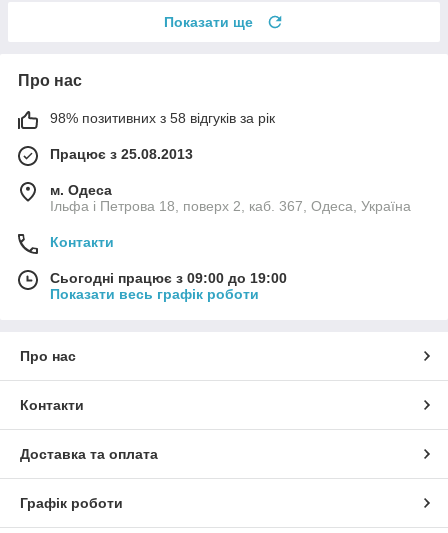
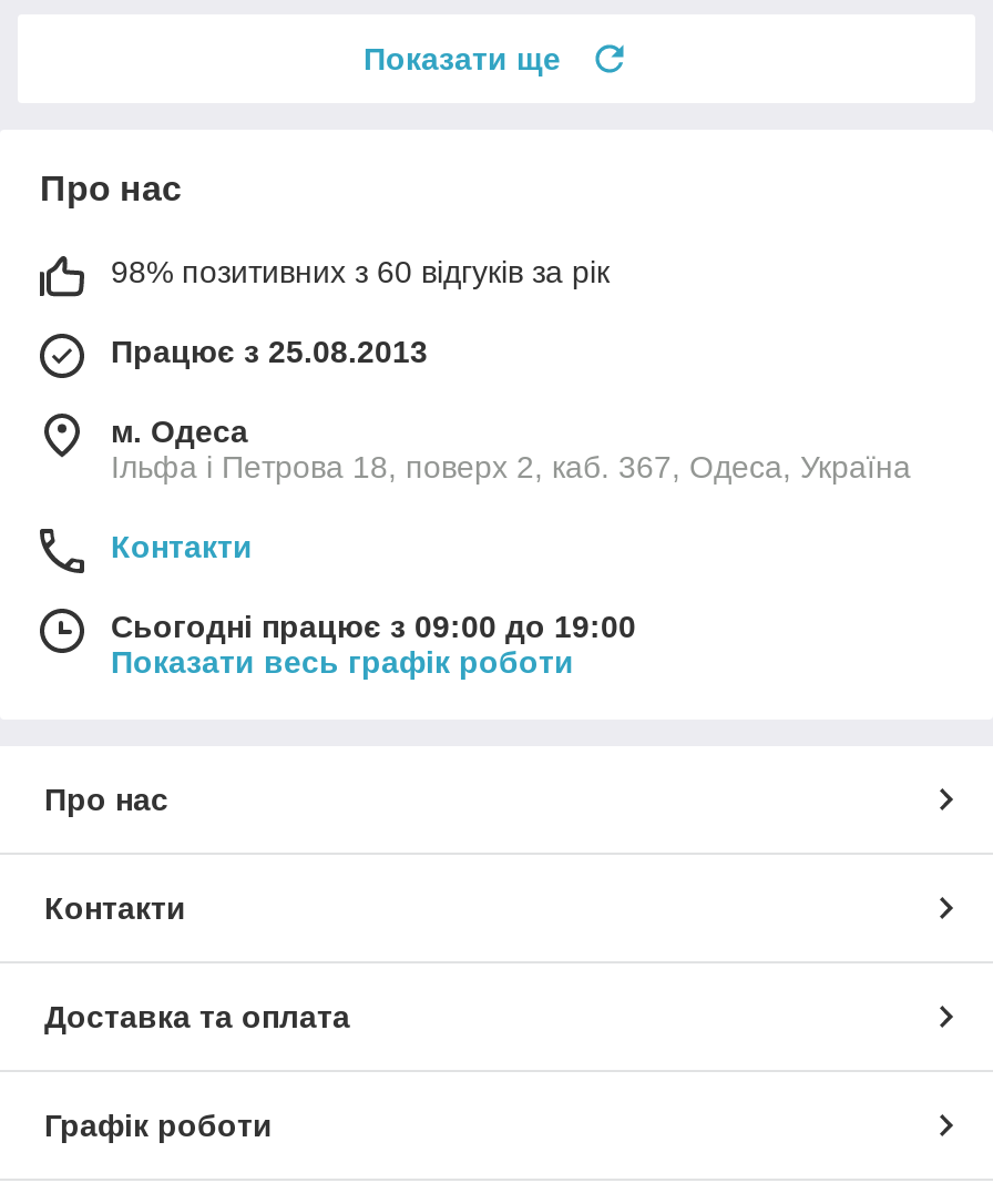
- 98% позитивних з 58 відгуків за рік
+ 98% позитивних з 60 відгуків за рік
